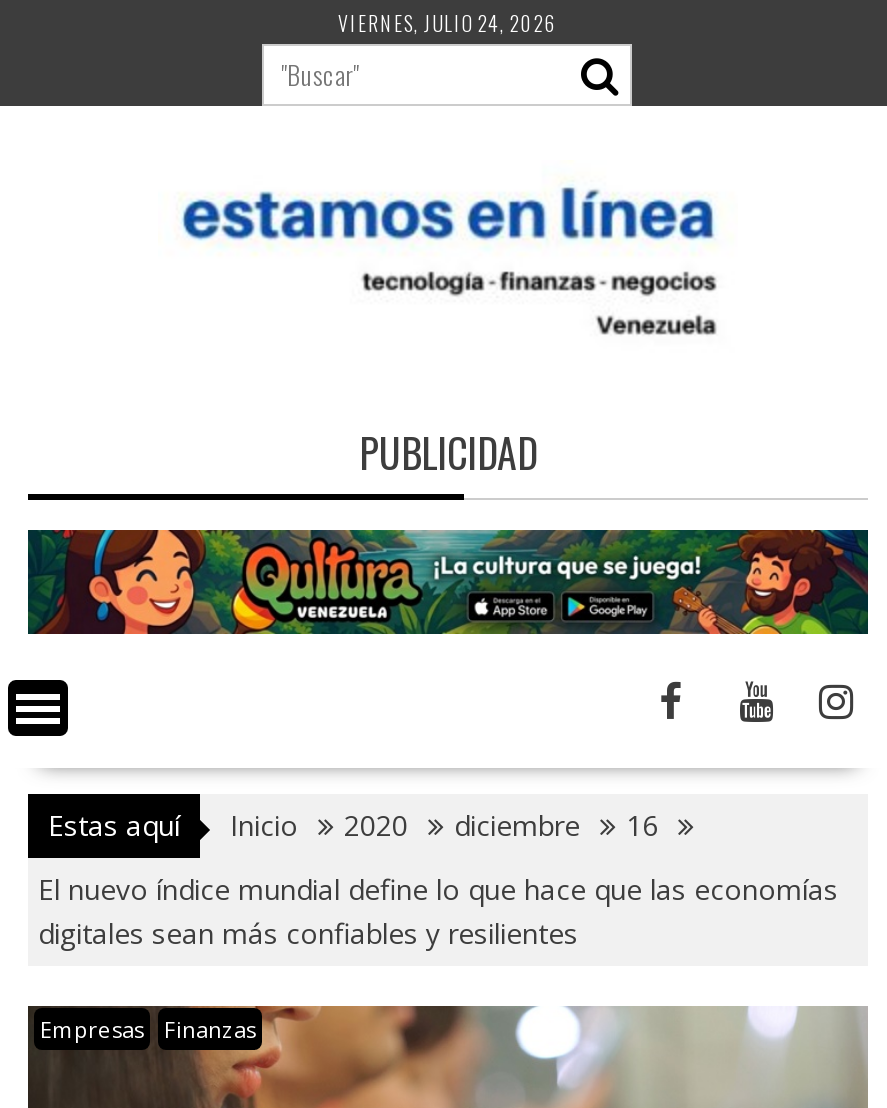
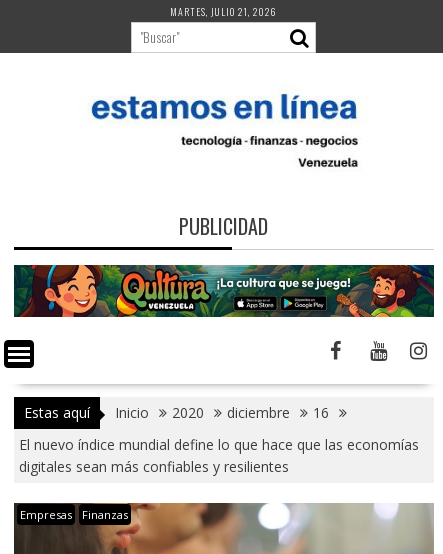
- VIERNES, JULIO 24, 2026
+ MARTES, JULIO 21, 2026
